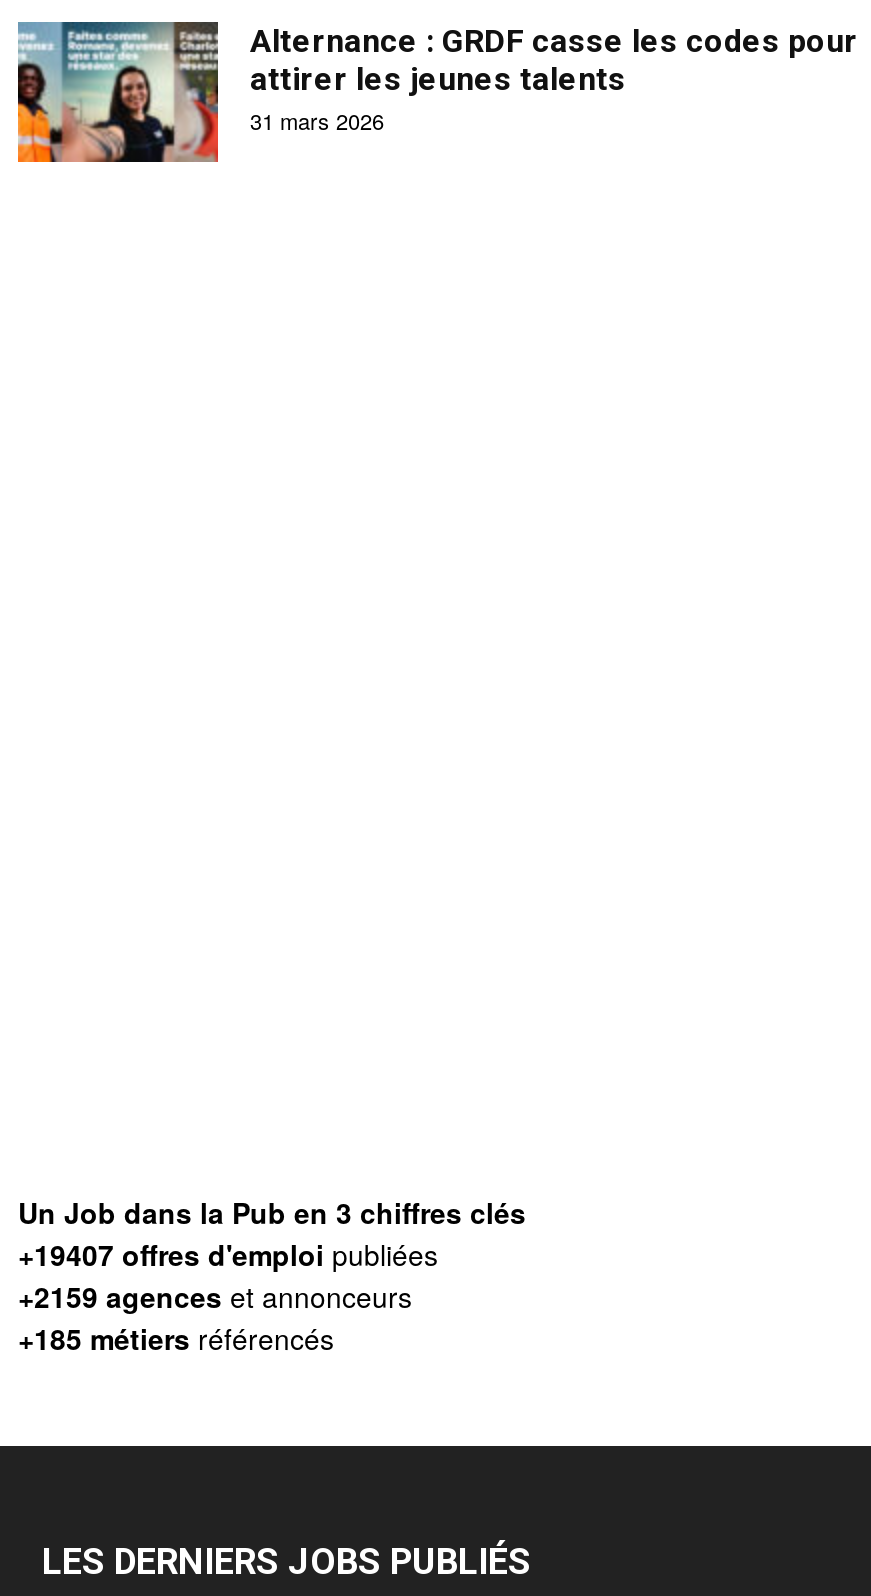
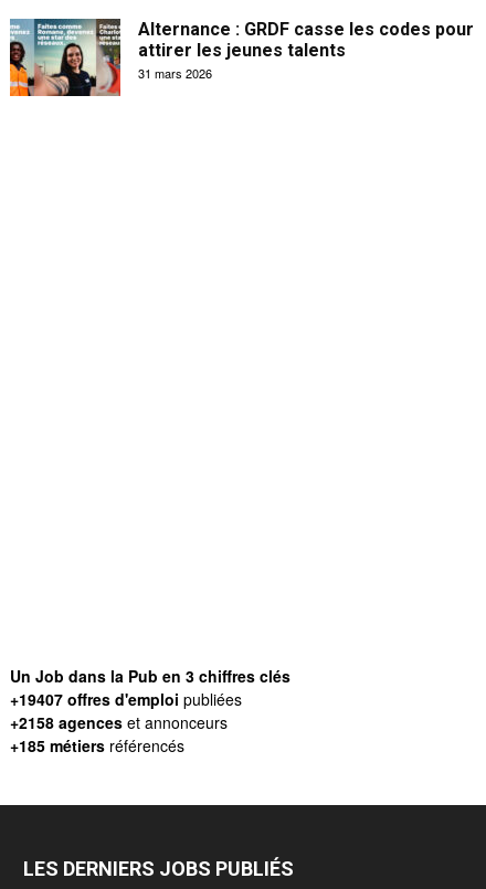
- +2159 agences et annonceurs
+ +2158 agences et annonceurs
